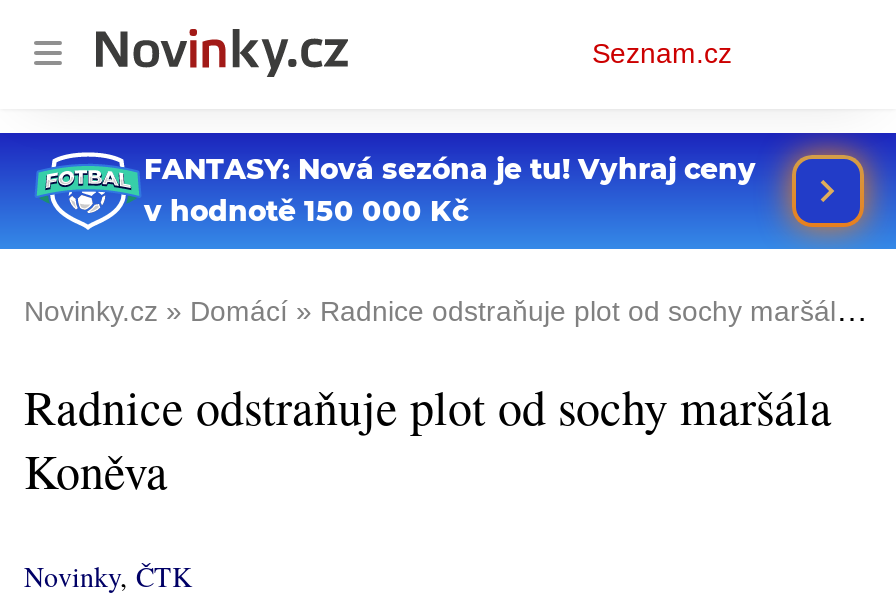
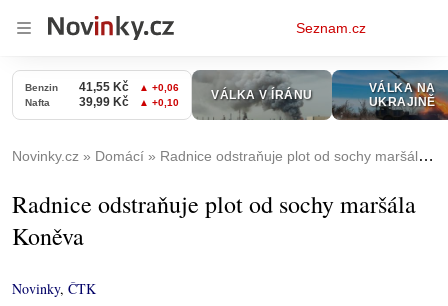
- [image]
+ [image]
